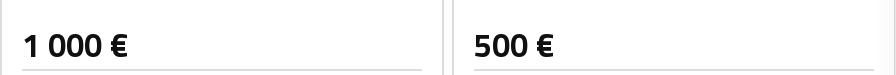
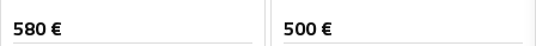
- 1 000 €
+ 580 €
